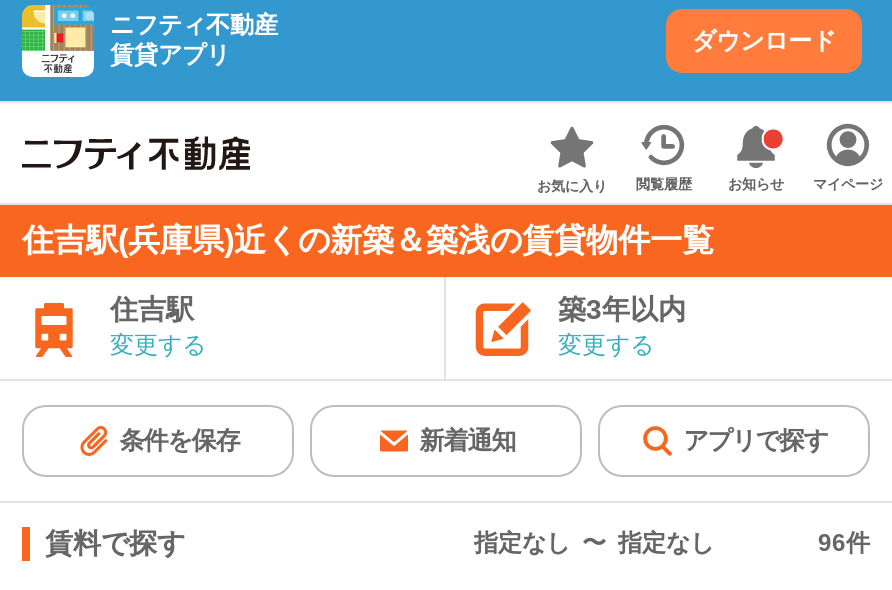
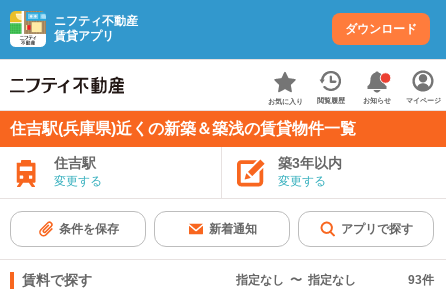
- 96件
+ 93件
